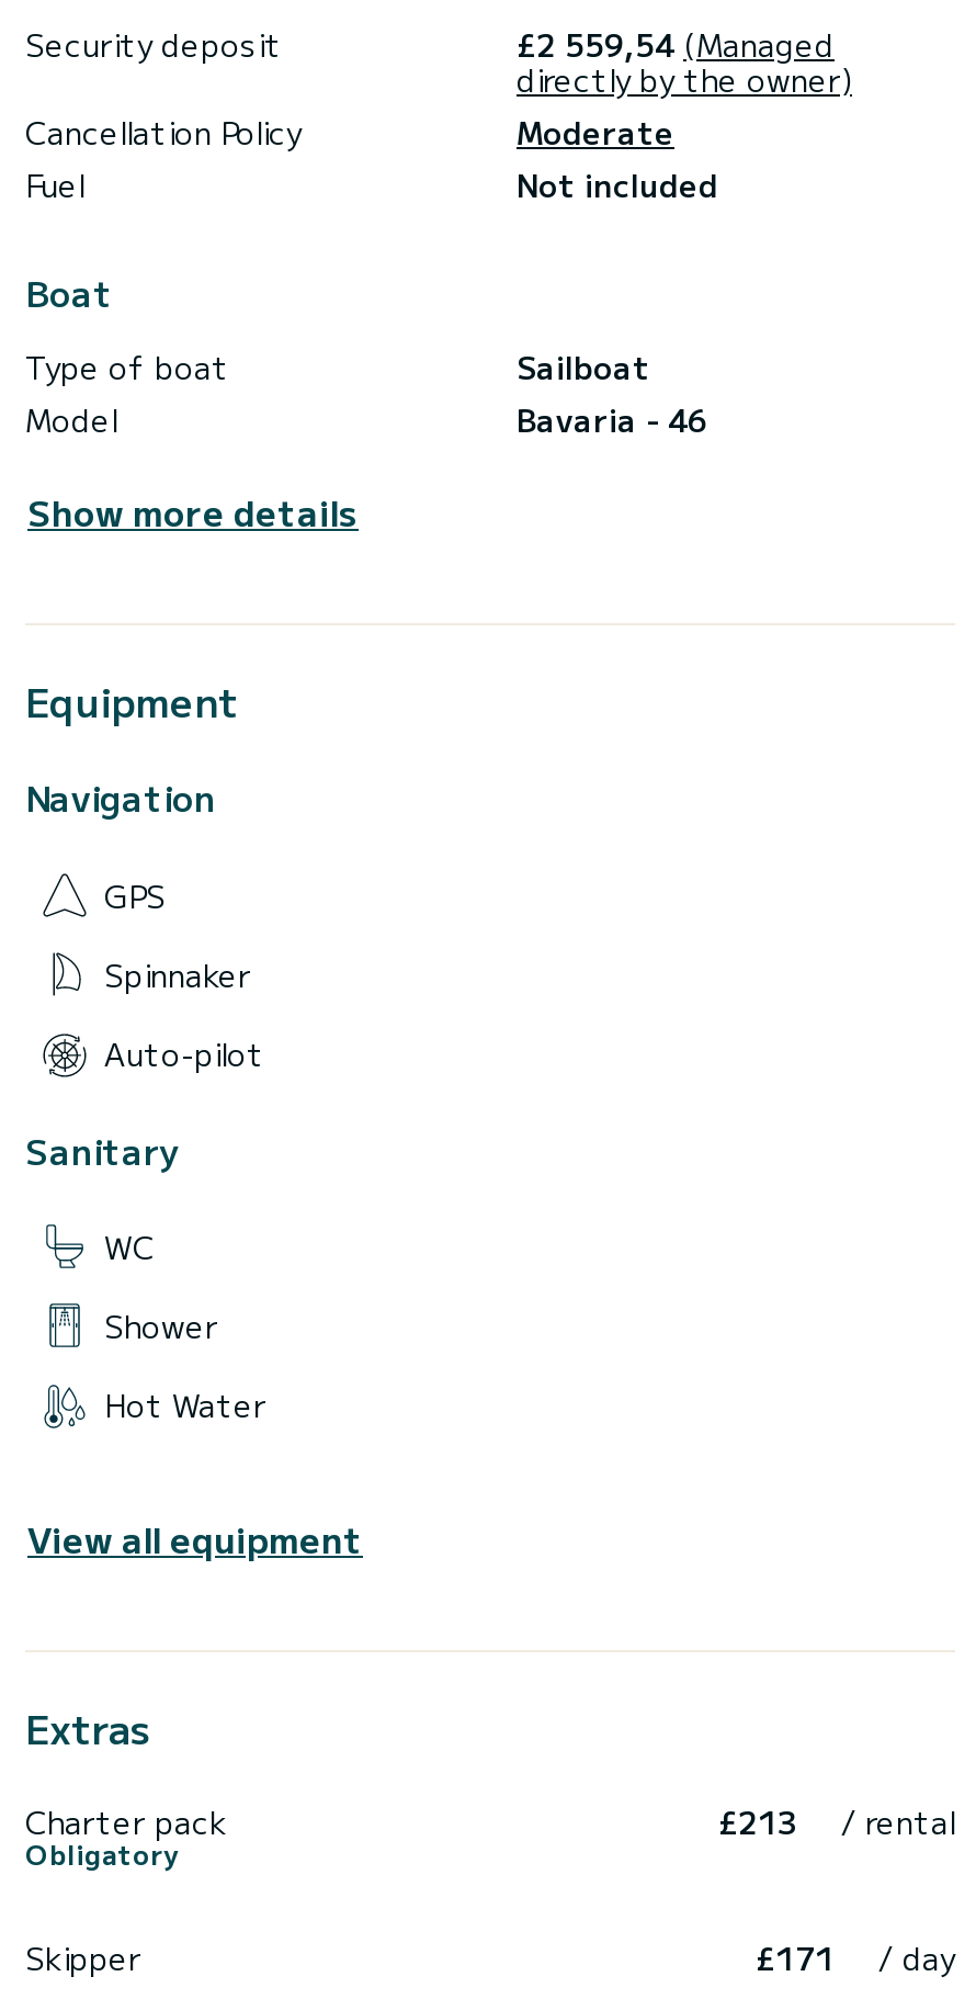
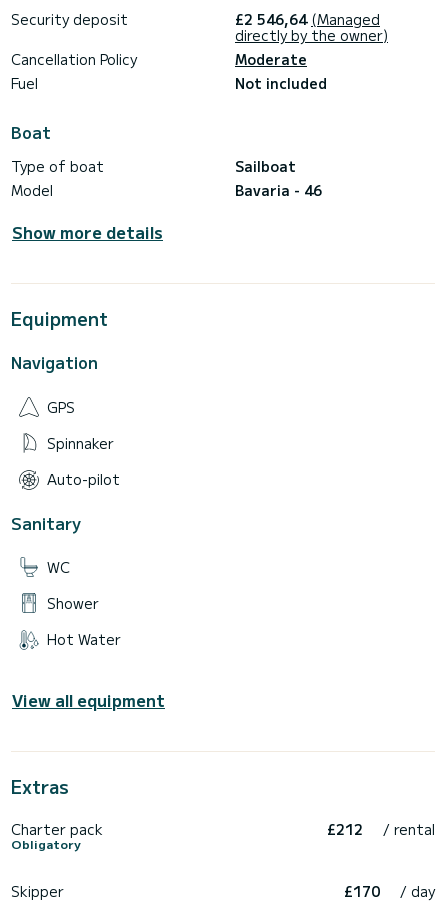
- £2 559,54 (Managed
+ £2 546,64 (Managed

- £213 / rental
+ £212 / rental

- £171 / day
+ £170 / day
